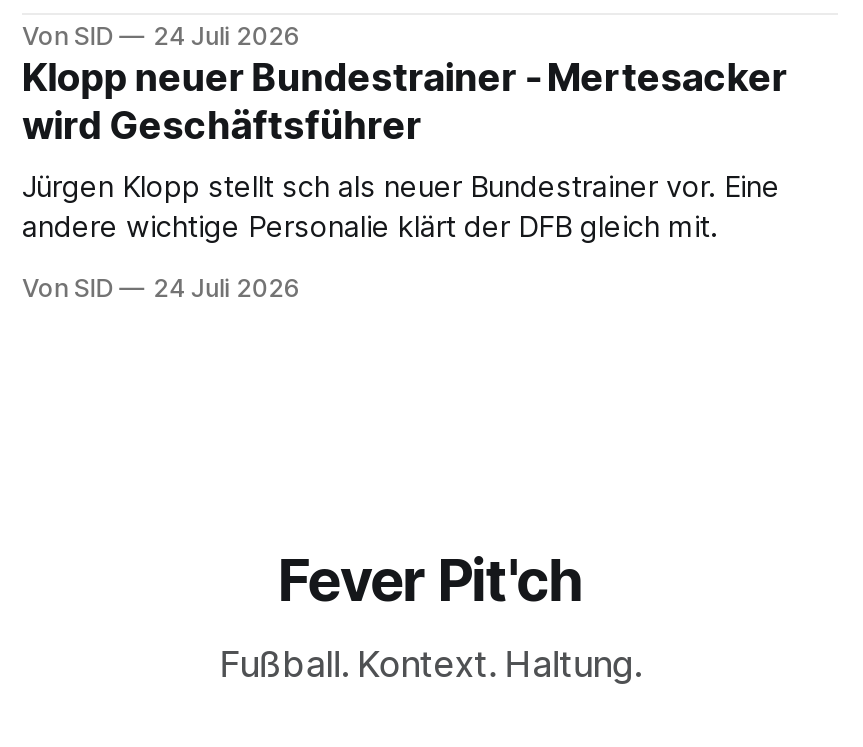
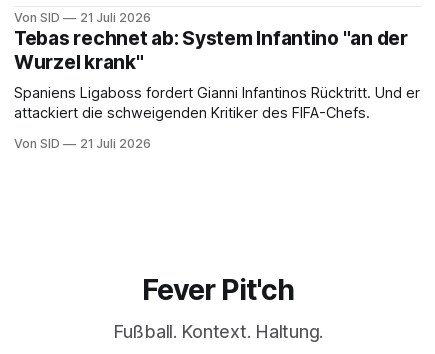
- 24 Juli 2026
- Klopp neuer Bundestrainer - Mertesacker
- wird Geschäftsführer
- Jürgen Klopp stellt sch als neuer Bundestrainer vor. Eine
- andere wichtige Personalie klärt der DFB gleich mit.
+ 21 Juli 2026
+ Tebas rechnet ab: System Infantino "an der
+ Wurzel krank"
+ Spaniens Ligaboss fordert Gianni Infantinos Rücktritt. Und er
+ attackiert die schweigenden Kritiker des FIFA-Chefs.

- Von SID 24 Juli 2026
+ Von SID 21 Juli 2026
